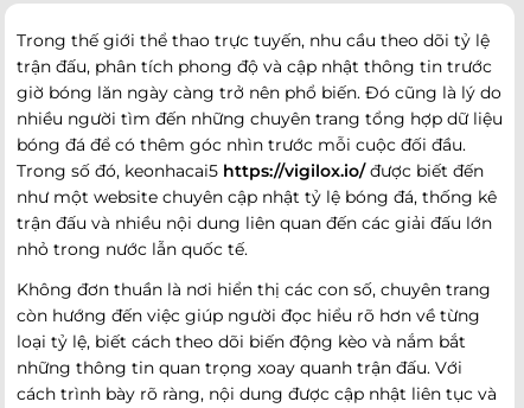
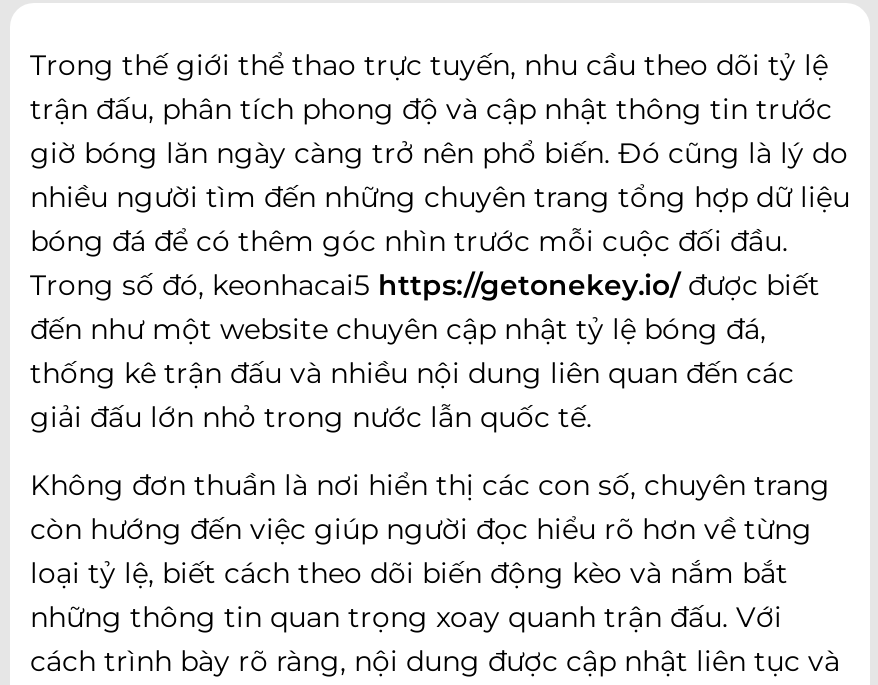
- Trong số đó, keonhacai5 https://vigilox.io/ được biết đến
- như một website chuyên cập nhật tỷ lệ bóng đá, thống kê
- trận đấu và nhiều nội dung liên quan đến các giải đấu lớn
- nhỏ trong nước lẫn quốc tế.
+ Trong số đó, keonhacai5 https://getonekey.io/ được biết
+ đến như một website chuyên cập nhật tỷ lệ bóng đá,
+ thống kê trận đấu và nhiều nội dung liên quan đến các
+ giải đấu lớn nhỏ trong nước lẫn quốc tế.
